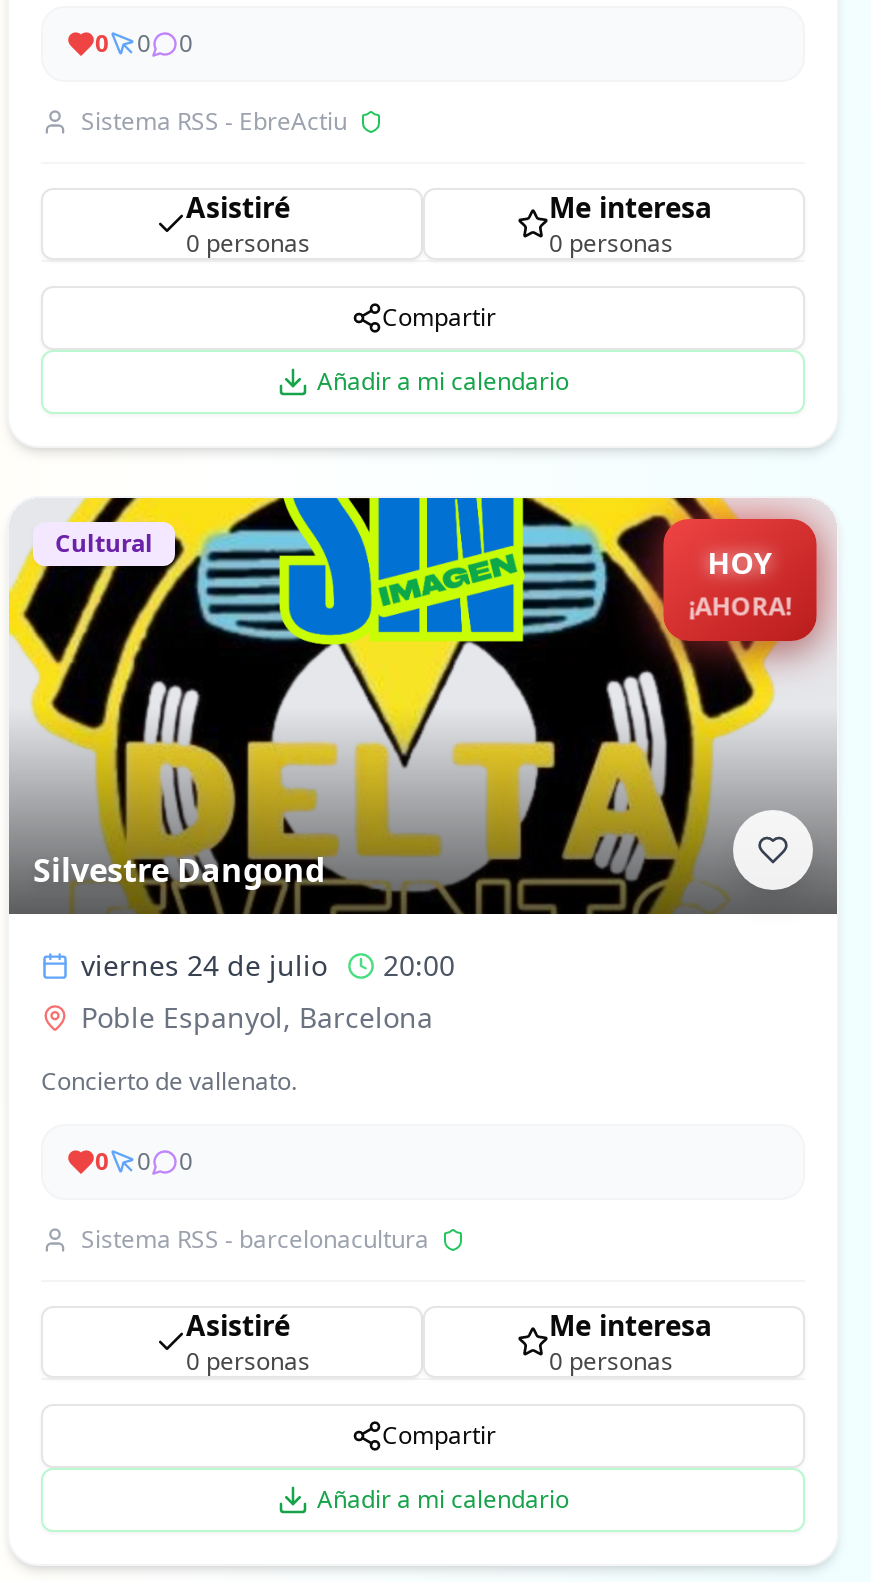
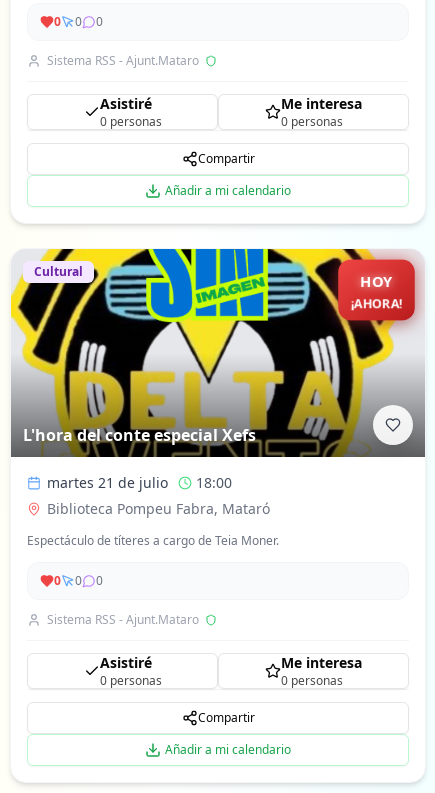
- Sistema RSS - EbreActiu
+ Sistema RSS - Ajunt.Mataro

- Silvestre Dangond
+ L'hora del conte especial Xefs

- viernes 24 de julio
- 20:00
- Poble Espanyol, Barcelona
+ martes 21 de julio
+ 18:00
+ Biblioteca Pompeu Fabra, Mataró

- Concierto de vallenato.
+ Espectáculo de títeres a cargo de Teia Moner.

- Sistema RSS - barcelonacultura
+ Sistema RSS - Ajunt.Mataro
